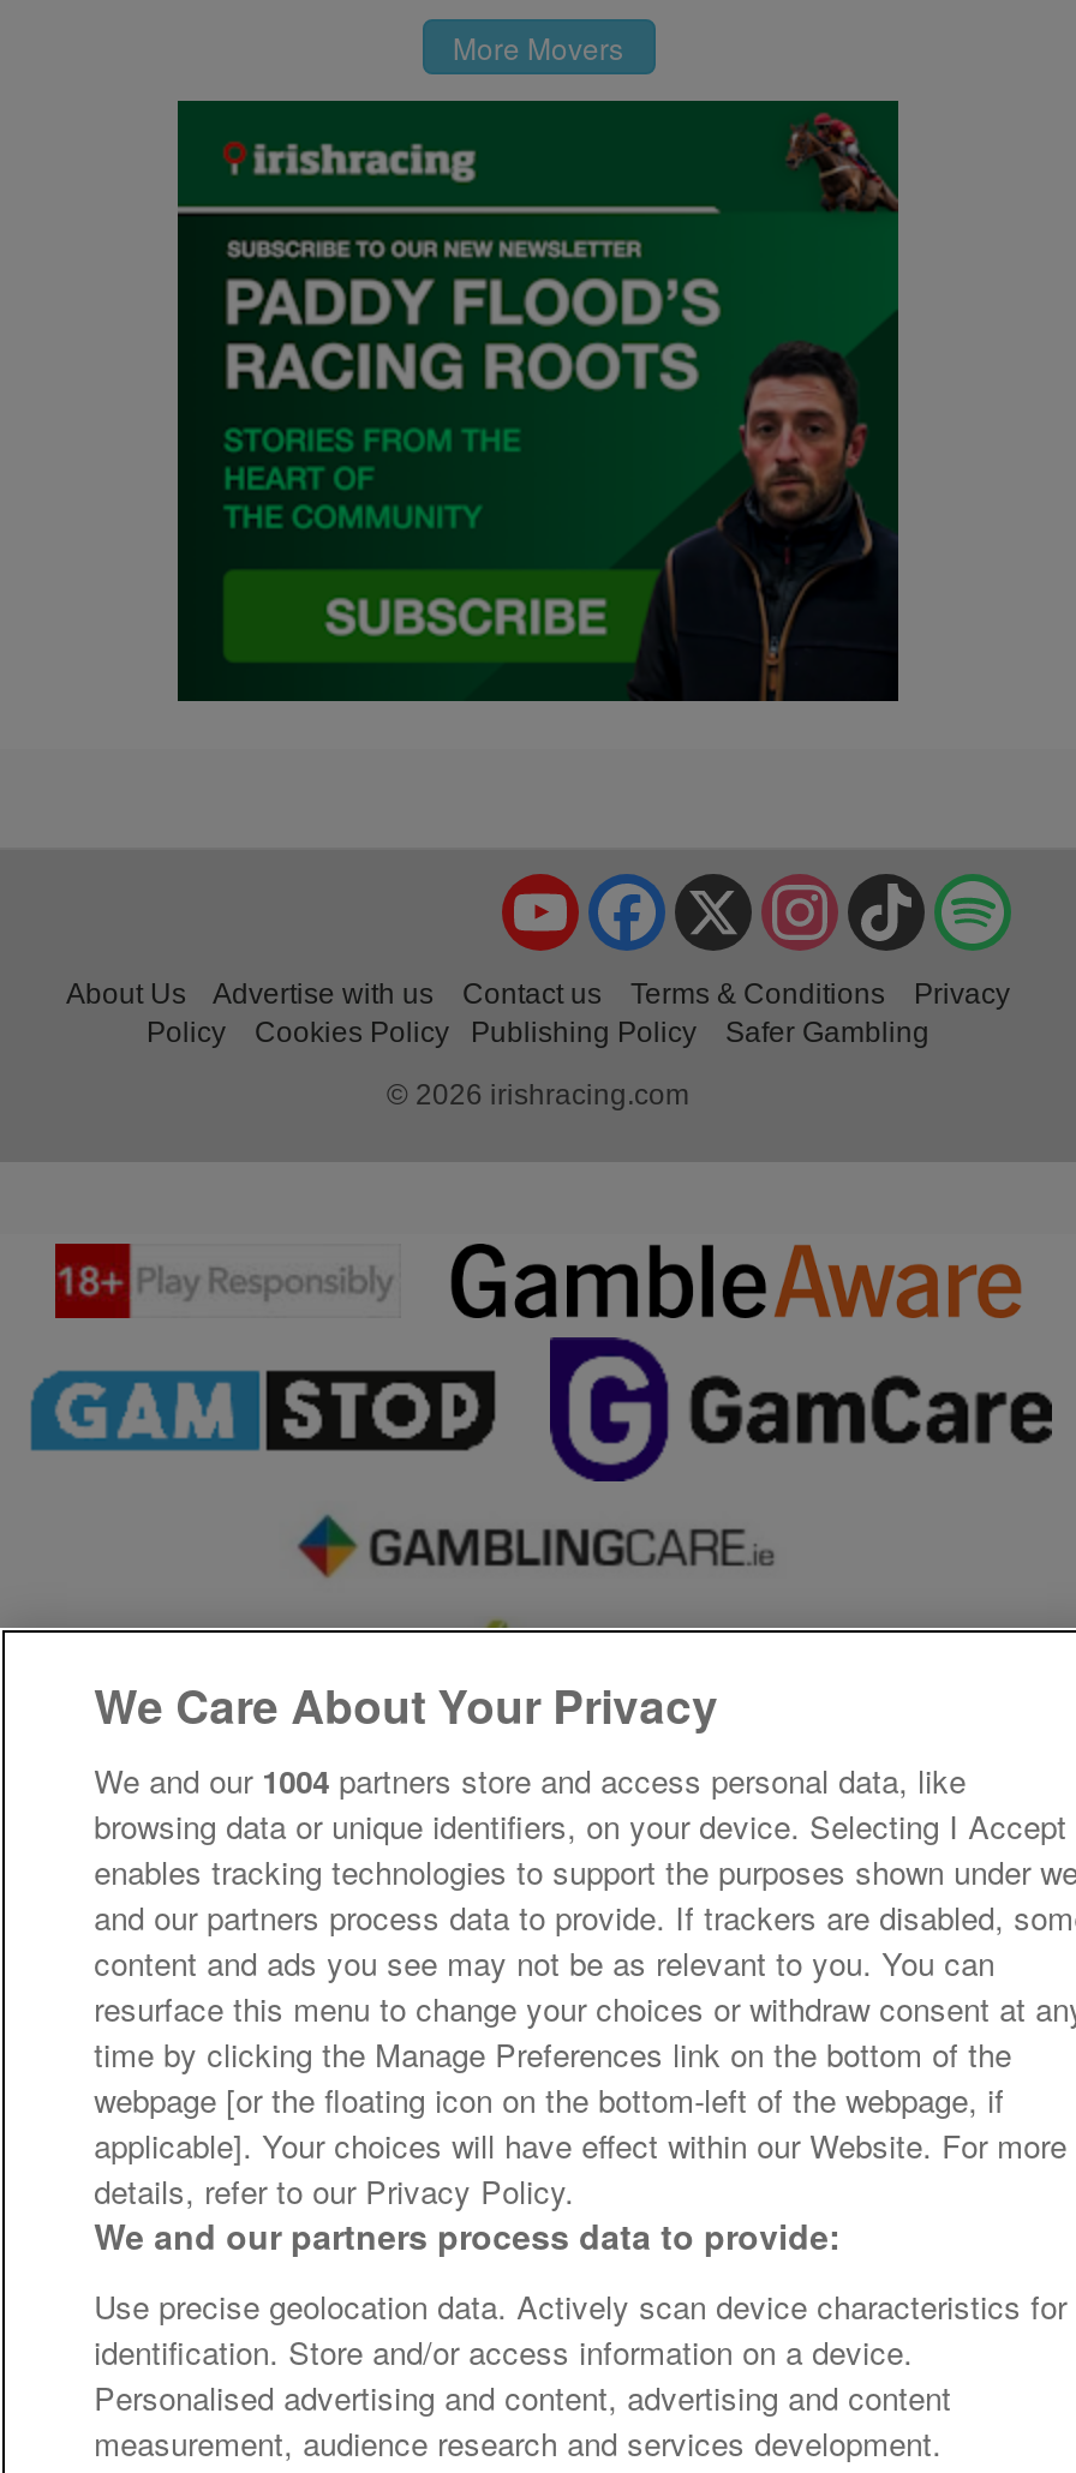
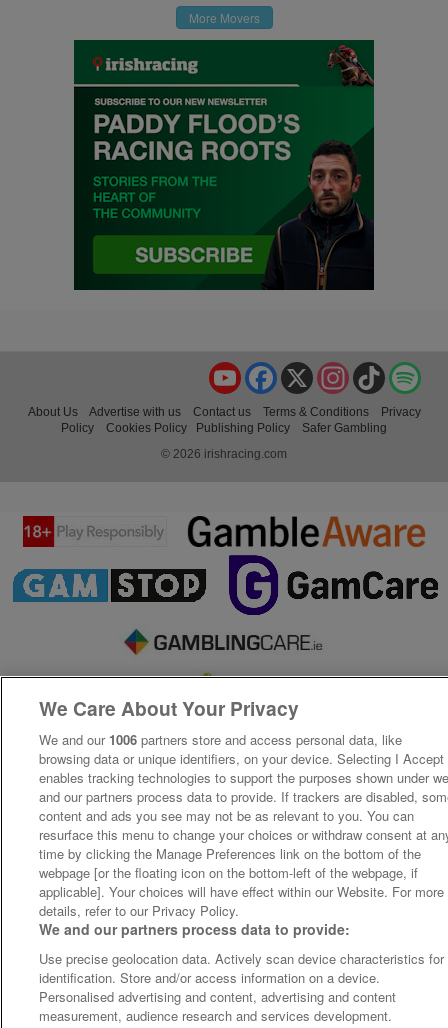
- We and our 1004 partners store and access personal data, like
+ We and our 1006 partners store and access personal data, like
